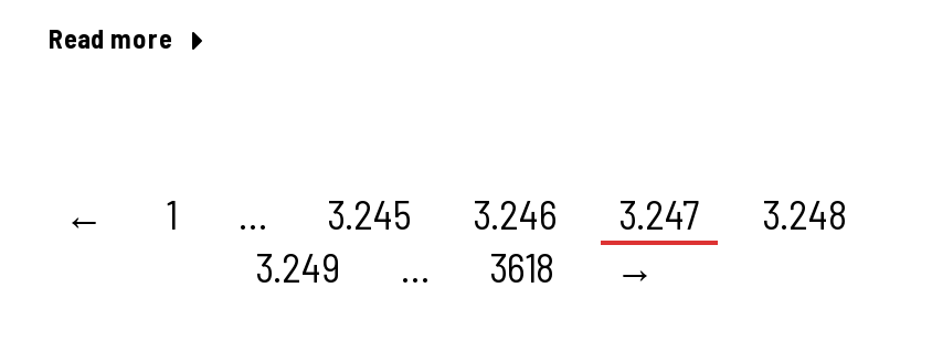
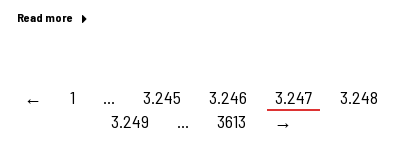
- 3618
+ 3613
